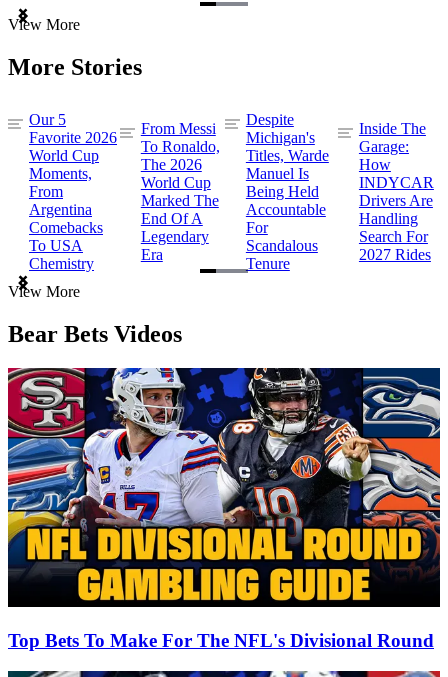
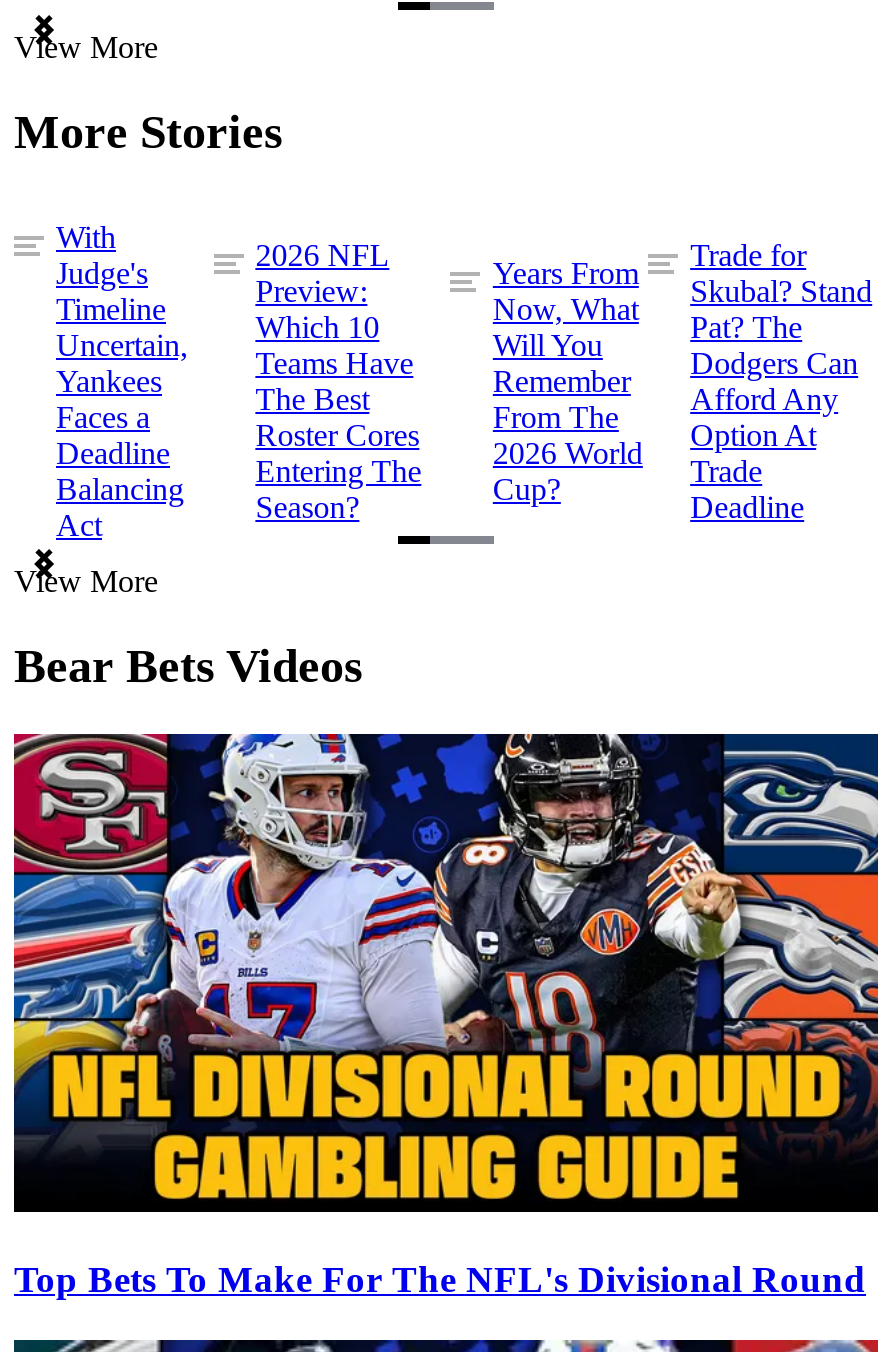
- Our 5
- Favorite 2026
- World Cup
- Moments,
- From
- Argentina
- Comebacks
- To USA
- Chemistry
+ With
+ Judge's
+ Timeline
+ Uncertain,
+ Yankees
+ Faces a
+ Deadline
+ Balancing
+ Act

- Despite
- Michigan's
- Titles, Warde
- Manuel Is
- Being Held
- Accountable
- For
- Scandalous
- Tenure
+ Years From
+ Now, What
+ Will You
+ Remember
+ From The
+ 2026 World
+ Cup?

- From Messi
- To Ronaldo,
- The 2026
- World Cup
- Marked The
- End Of A
- Legendary
- Era
+ 2026 NFL
+ Preview:
+ Which 10
+ Teams Have
+ The Best
+ Roster Cores
+ Entering The
+ Season?

- Inside The
- Garage:
- How
- INDYCAR
- Drivers Are
- Handling
- Search For
- 2027 Rides
+ Trade for
+ Skubal? Stand
+ Pat? The
+ Dodgers Can
+ Afford Any
+ Option At
+ Trade
+ Deadline
